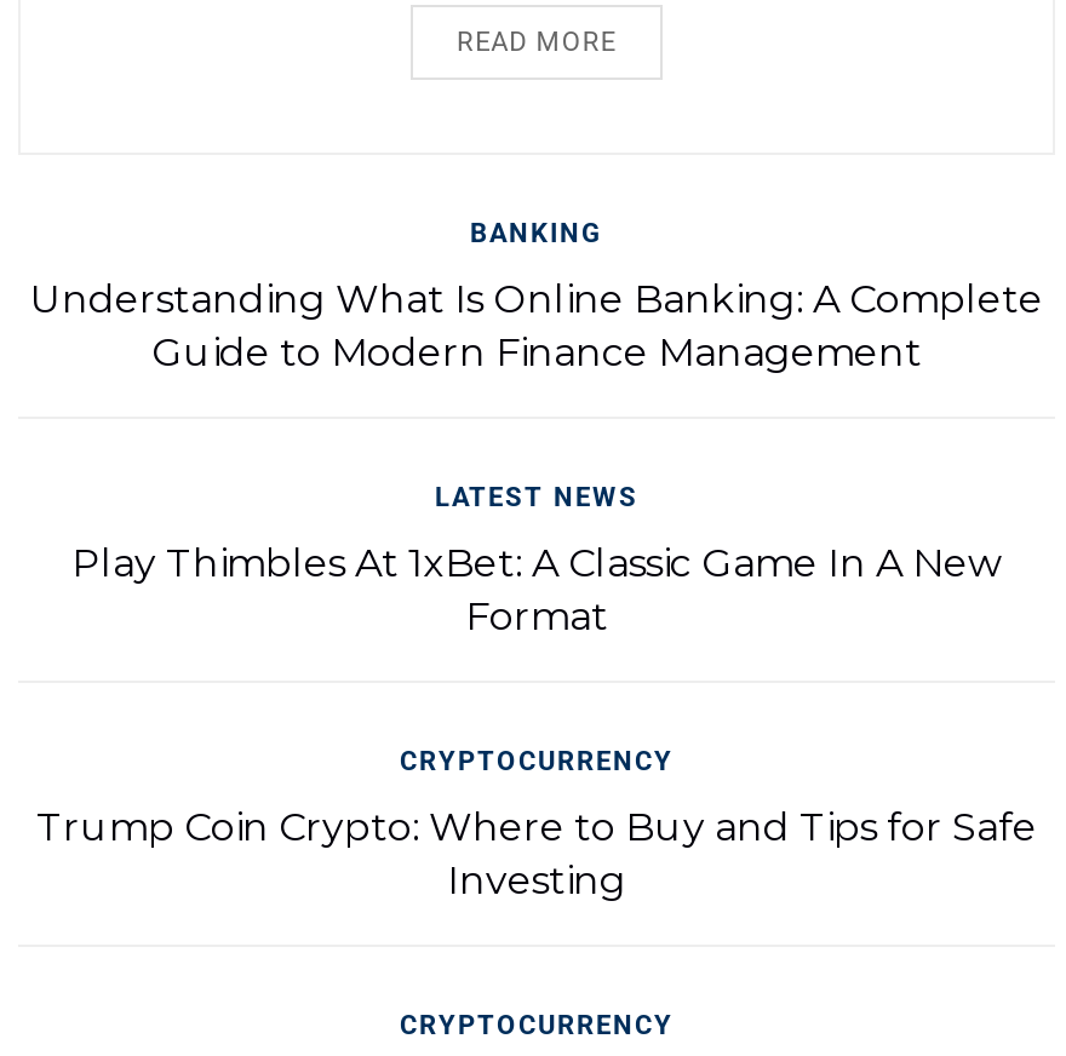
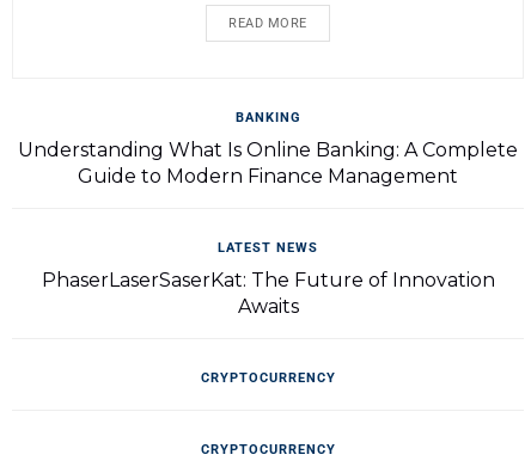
- Play Thimbles At 1xBet: A Classic Game In A New
- Format
+ PhaserLaserSaserKat: The Future of Innovation
+ Awaits

- Trump Coin Crypto: Where to Buy and Tips for Safe
- Investing
